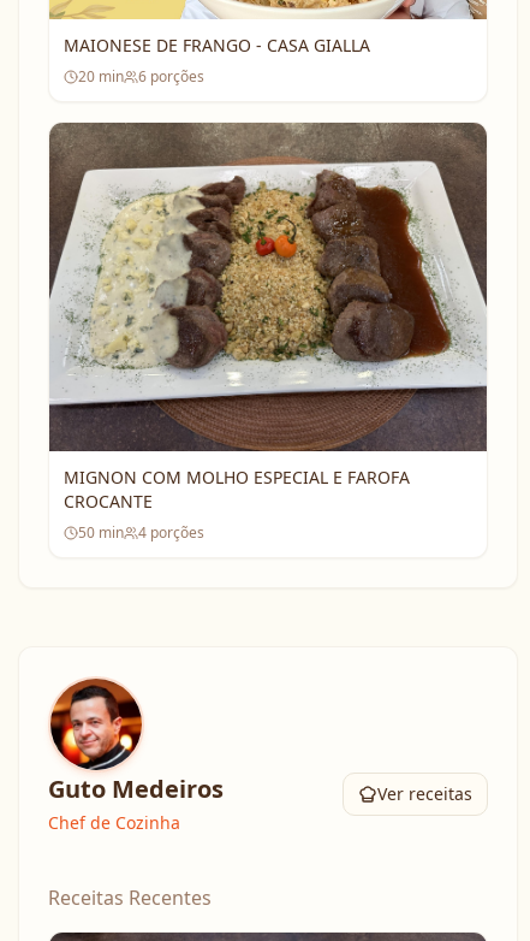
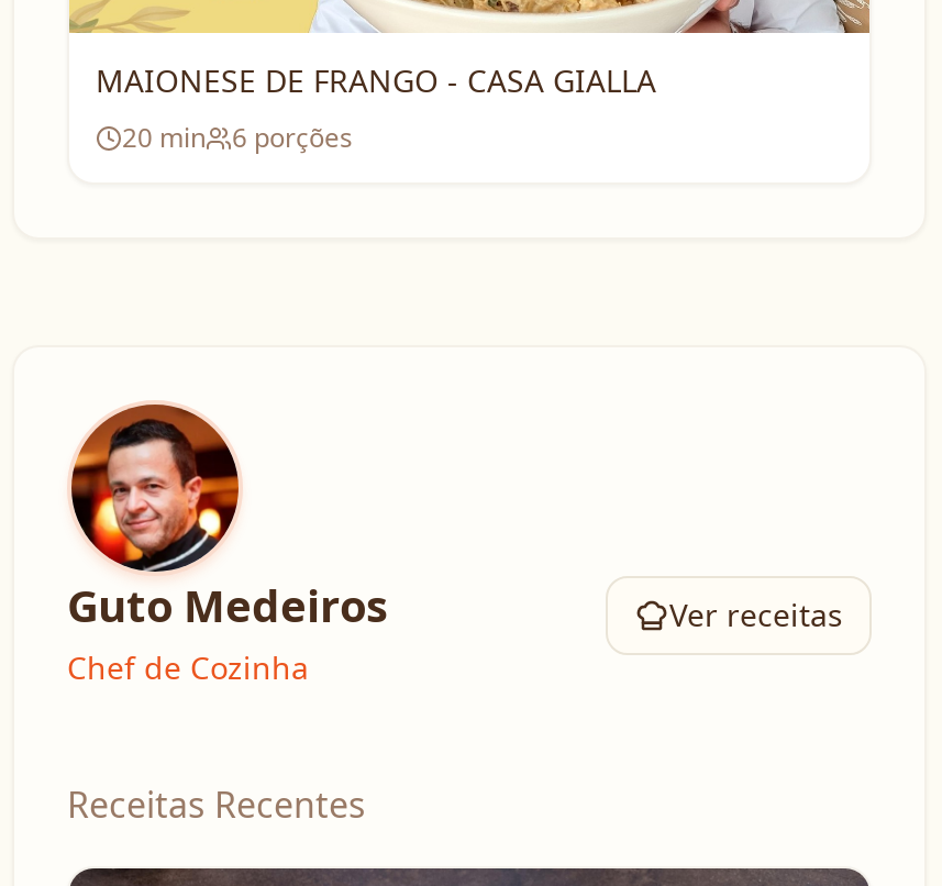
- [image]
- MIGNON COM MOLHO ESPECIAL E FAROFA
- CROCANTE
- 50 min
- 4 porções
